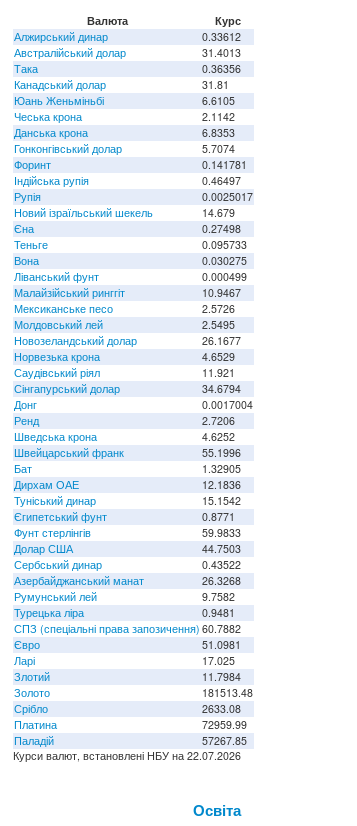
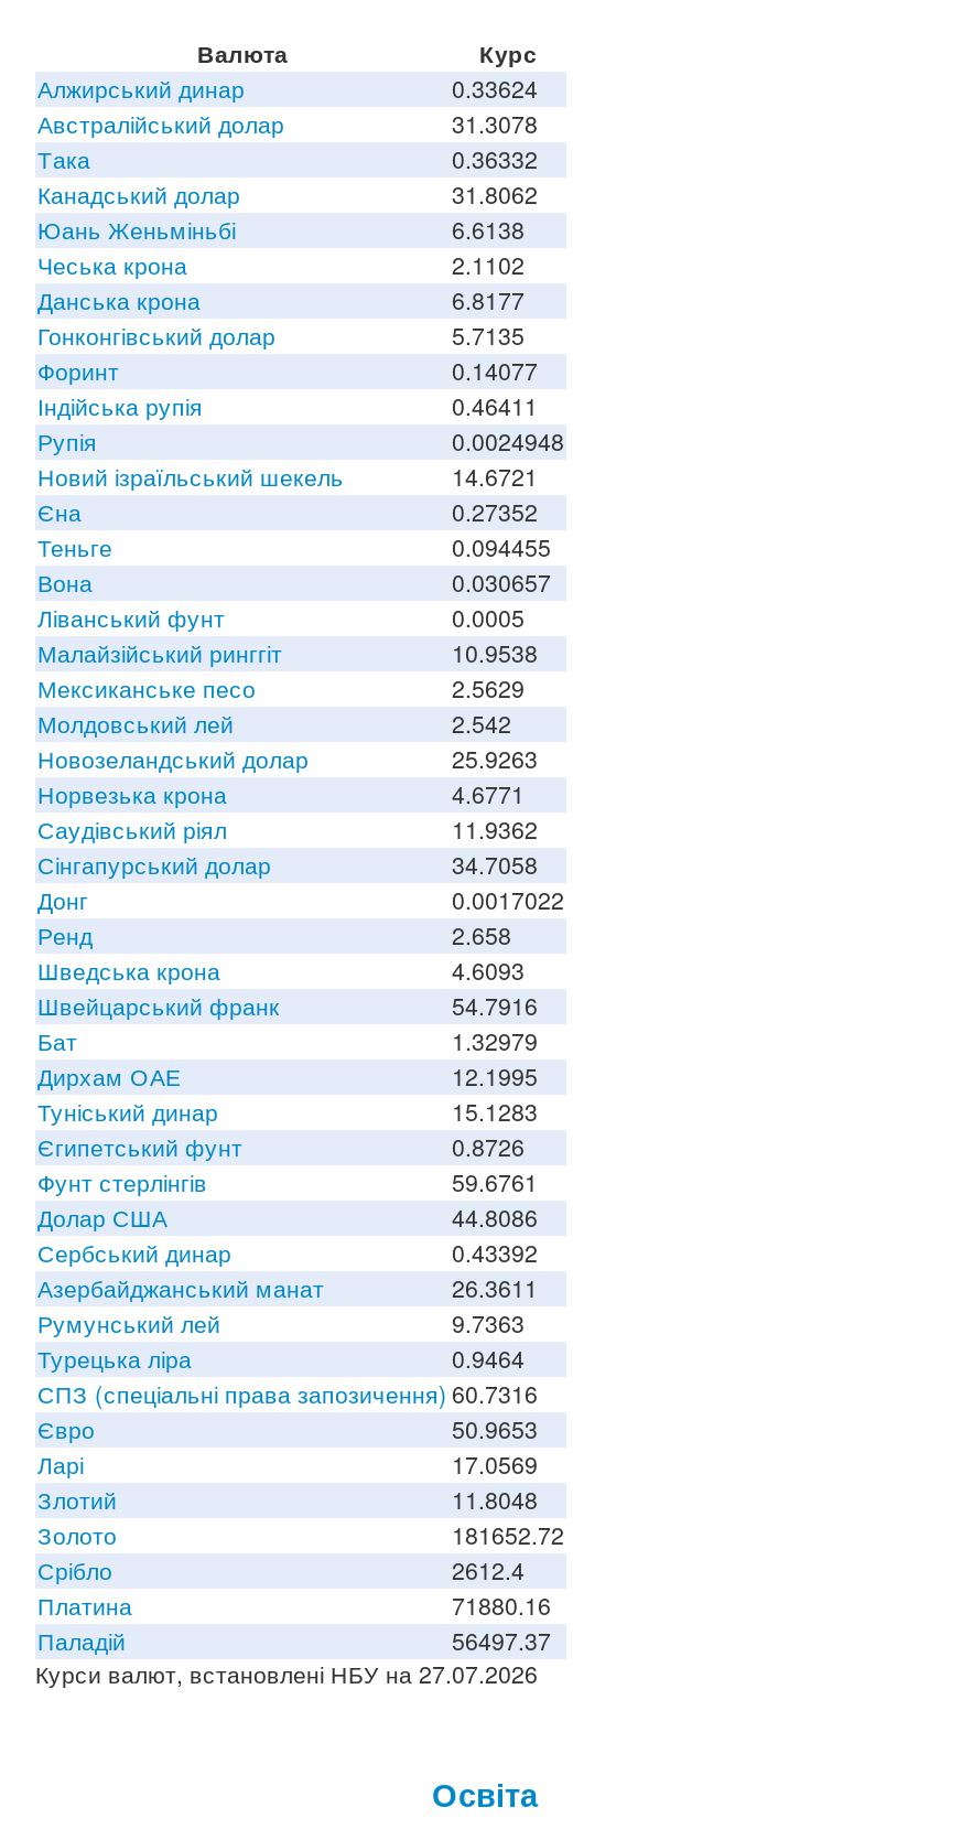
- 0.33612
+ 0.33624

- 31.4013
+ 31.3078

- 0.36356
+ 0.36332

- 31.81
+ 31.8062

- 6.6105
+ 6.6138

- 2.1142
+ 2.1102

- 6.8353
+ 6.8177

- 5.7074
+ 5.7135

- 0.141781
+ 0.14077

- 0.46497
+ 0.46411

- 0.0025017
+ 0.0024948

- 14.679
+ 14.6721

- 0.27498
+ 0.27352

- 0.095733
+ 0.094455

- 0.030275
+ 0.030657

- 0.000499
+ 0.0005

- 10.9467
+ 10.9538

- 2.5726
+ 2.5629

- 2.5495
+ 2.542

- 26.1677
+ 25.9263

- 4.6529
+ 4.6771

- 11.921
+ 11.9362

- 34.6794
+ 34.7058

- 0.0017004
+ 0.0017022

- 2.7206
+ 2.658

- 4.6252
+ 4.6093

- 55.1996
+ 54.7916

- 1.32905
+ 1.32979

- 12.1836
+ 12.1995

- 15.1542
+ 15.1283

- 0.8771
+ 0.8726

- 59.9833
+ 59.6761

- 44.7503
+ 44.8086

- 0.43522
+ 0.43392

- 26.3268
+ 26.3611

- 9.7582
+ 9.7363

- 0.9481
+ 0.9464

- СПЗ (спеціальні права запозичення) 60.7882
+ СПЗ (спеціальні права запозичення) 60.7316

- 51.0981
+ 50.9653

- 17.025
+ 17.0569

- 11.7984
+ 11.8048

- 181513.48
+ 181652.72

- 2633.08
+ 2612.4

- 72959.99
+ 71880.16

- 57267.85
+ 56497.37

- Курси валют, встановлені НБУ на 22.07.2026
+ Курси валют, встановлені НБУ на 27.07.2026
